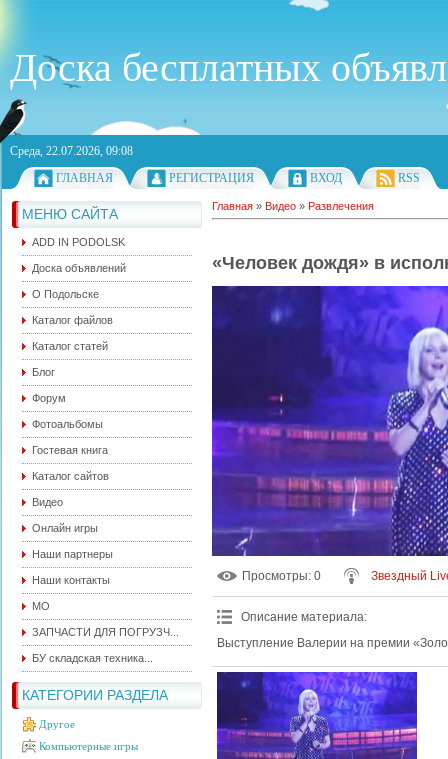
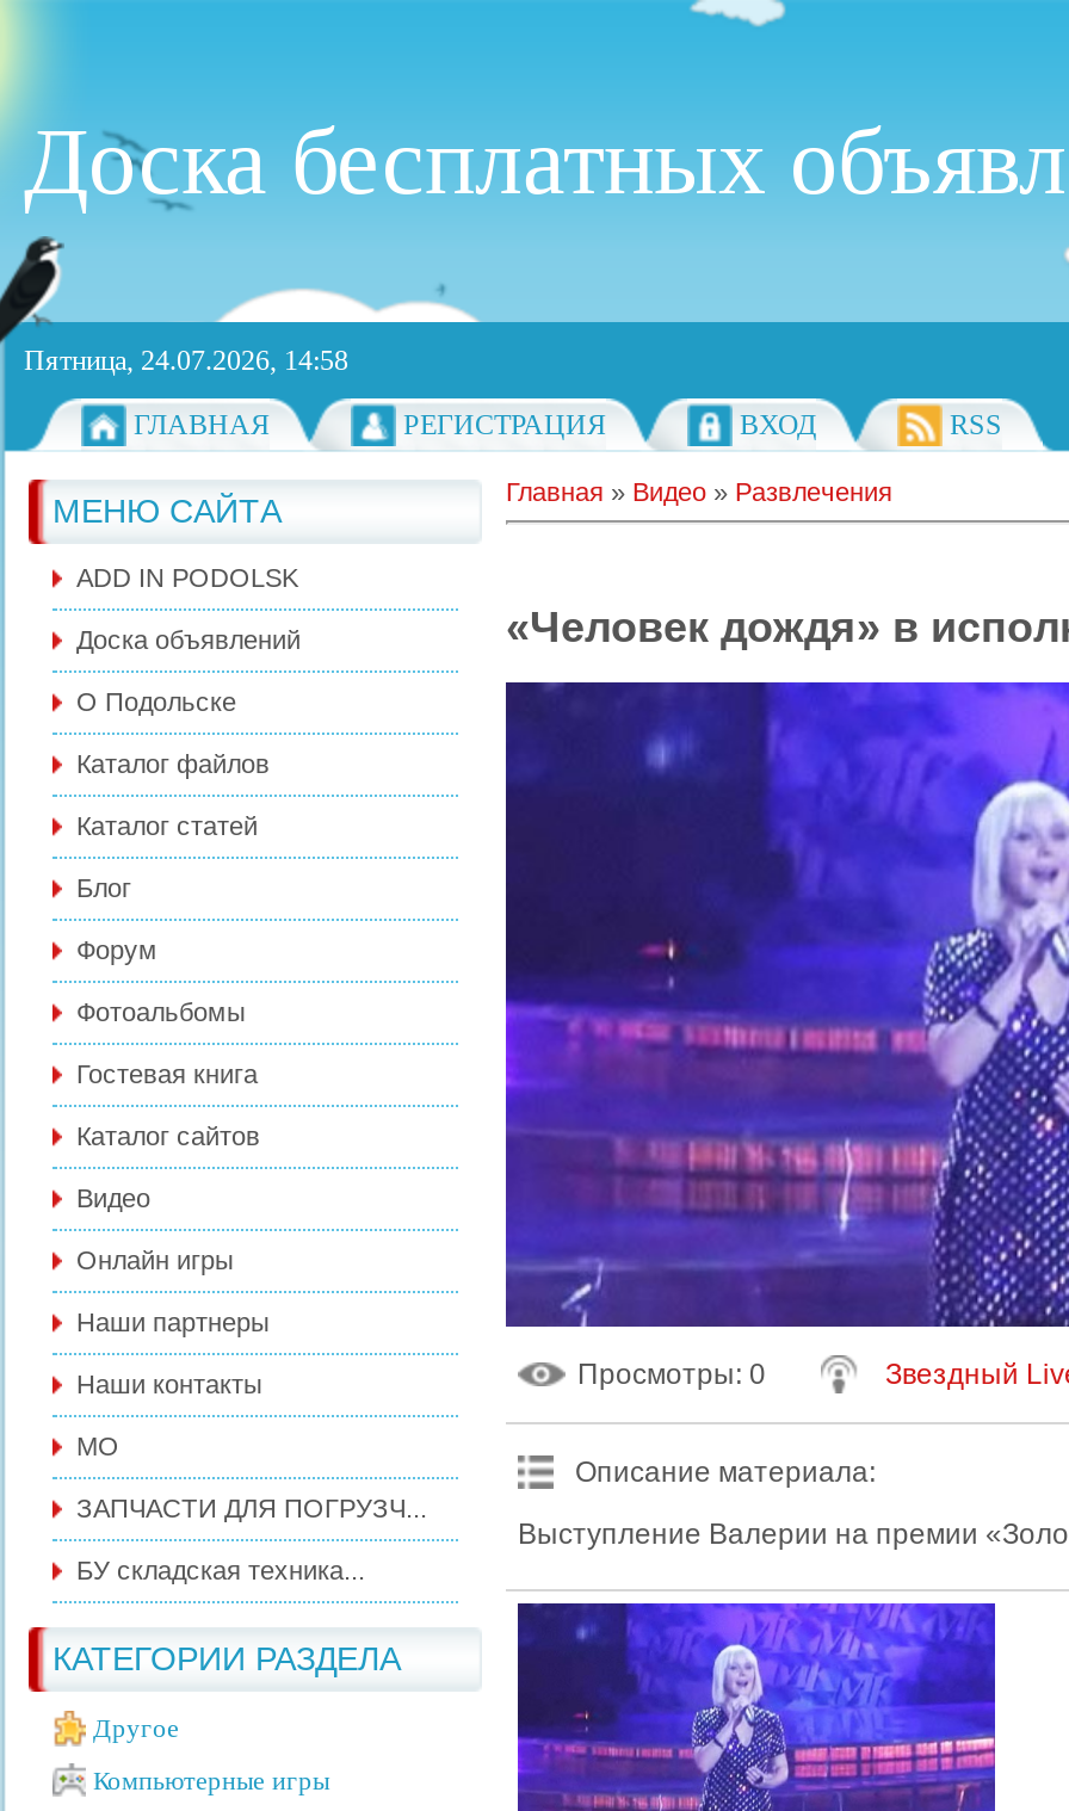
- Среда, 22.07.2026, 09:08
+ Пятница, 24.07.2026, 14:58
